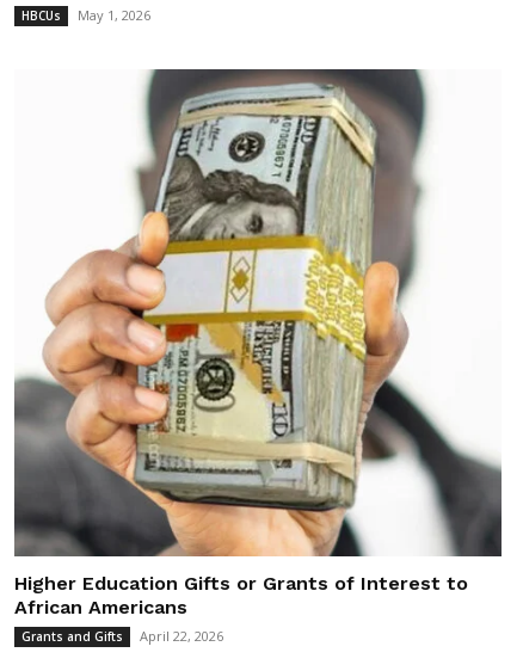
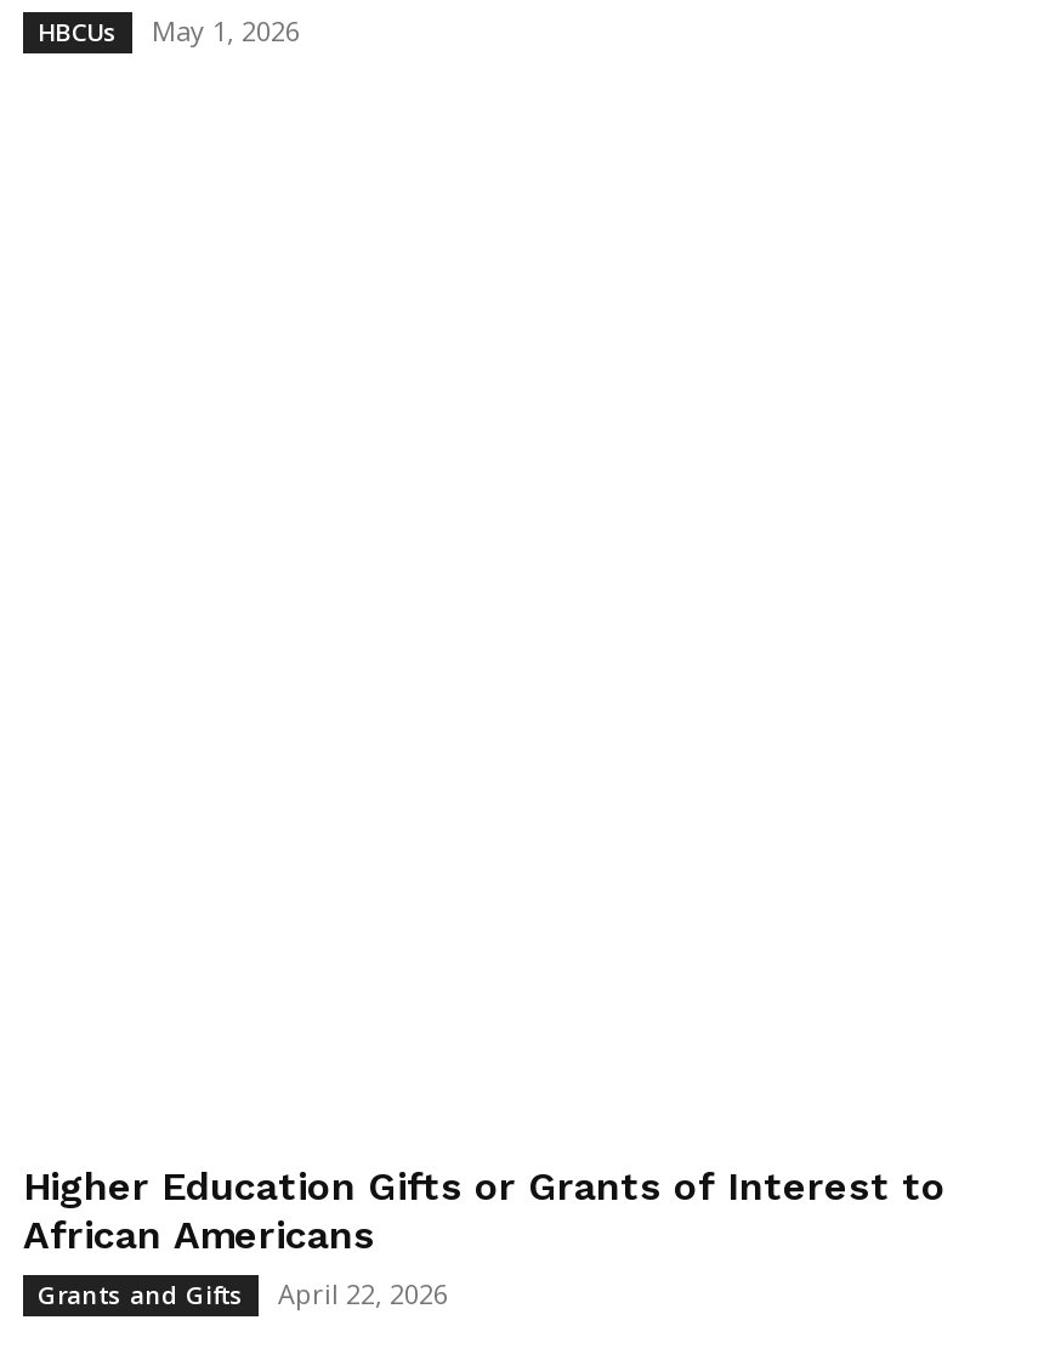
- [image]
